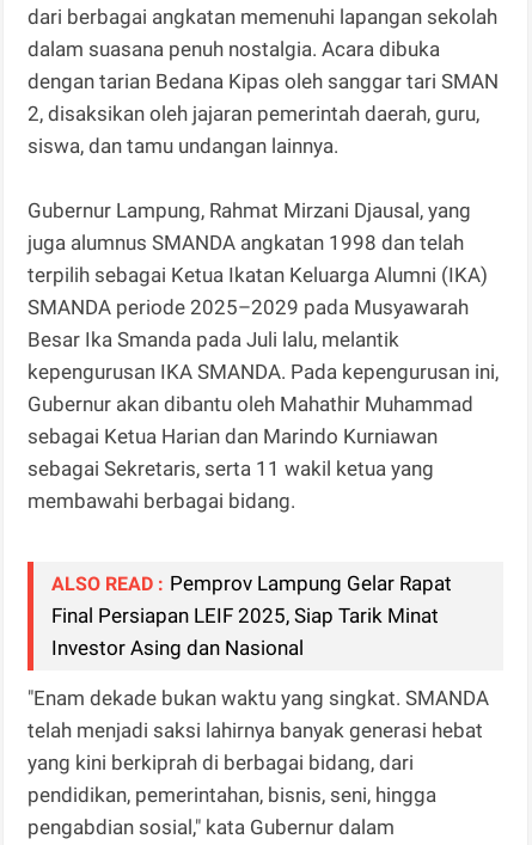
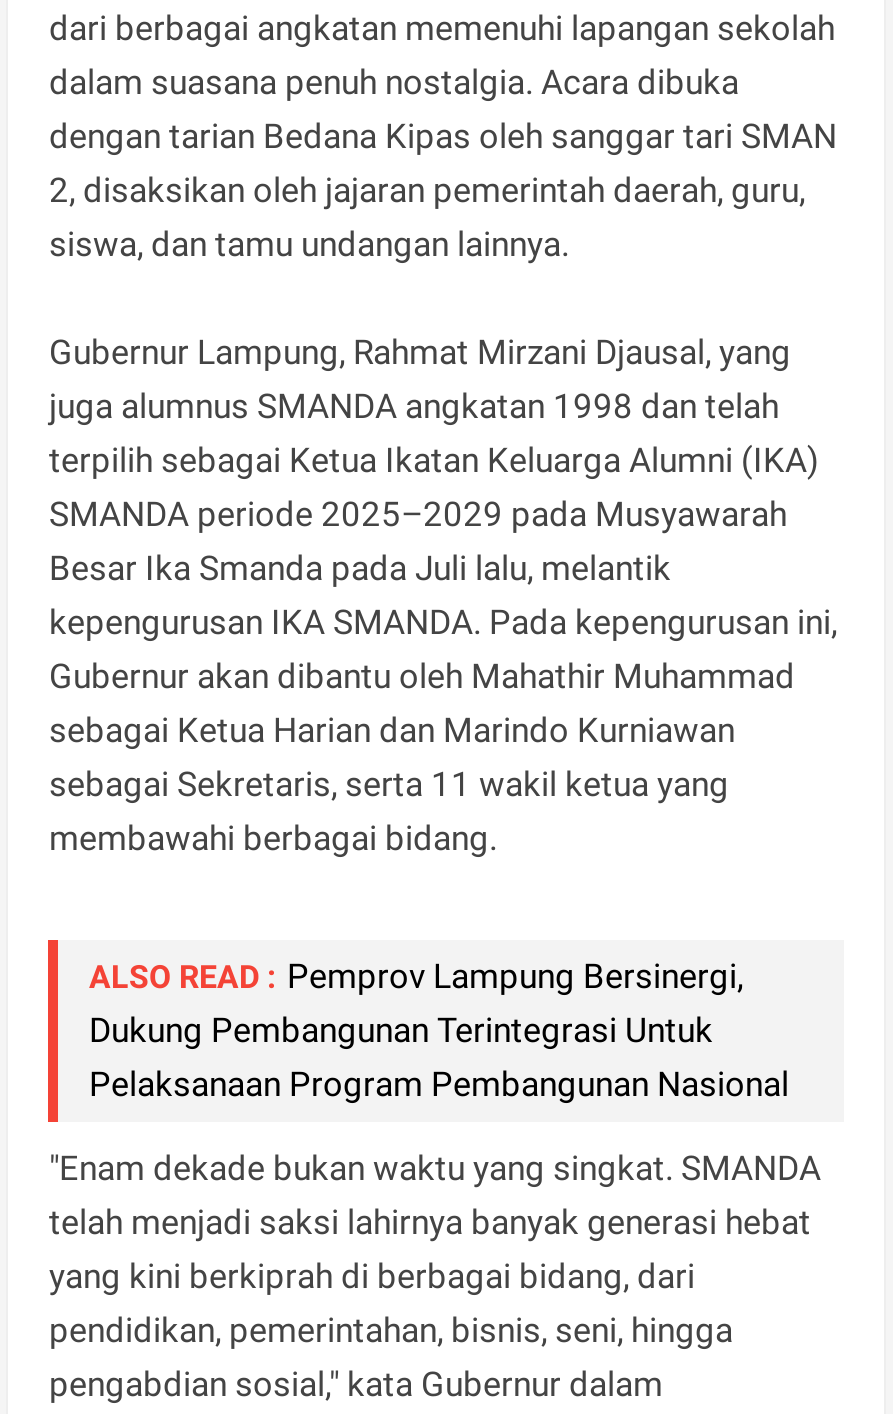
- ALSO READ : Pemprov Lampung Gelar Rapat
- Final Persiapan LEIF 2025, Siap Tarik Minat
- Investor Asing dan Nasional
+ ALSO READ : Pemprov Lampung Bersinergi,
+ Dukung Pembangunan Terintegrasi Untuk
+ Pelaksanaan Program Pembangunan Nasional
